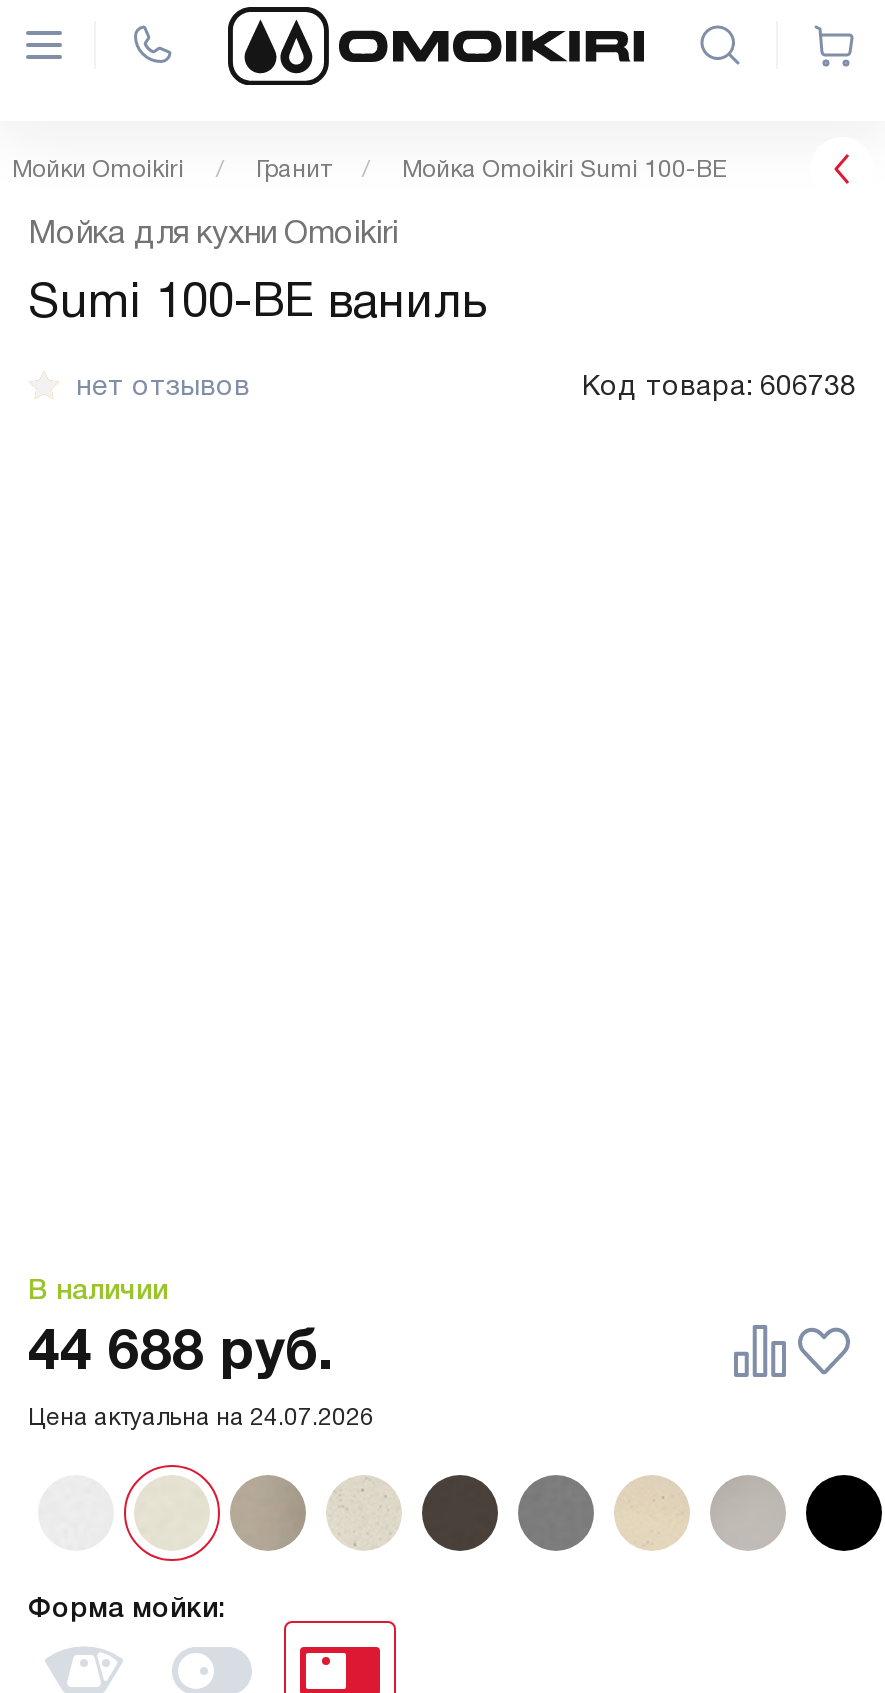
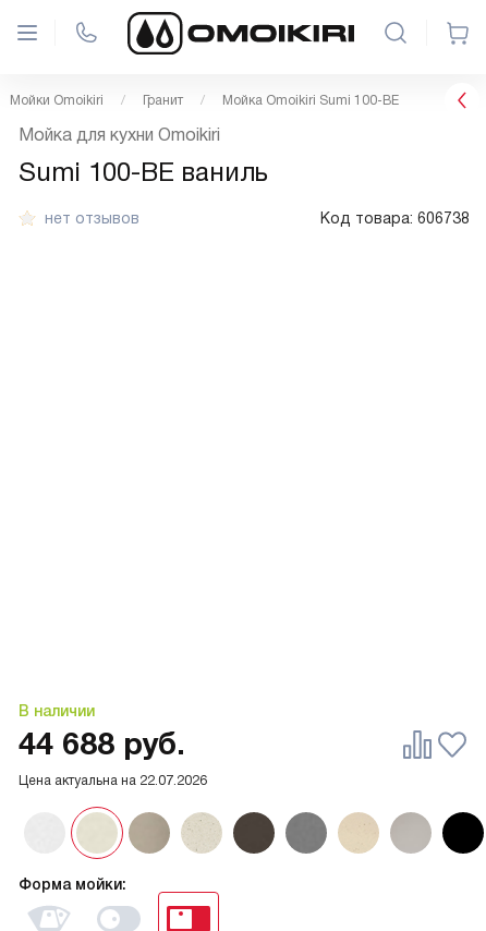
- Цена актуальна на 24.07.2026
+ Цена актуальна на 22.07.2026
